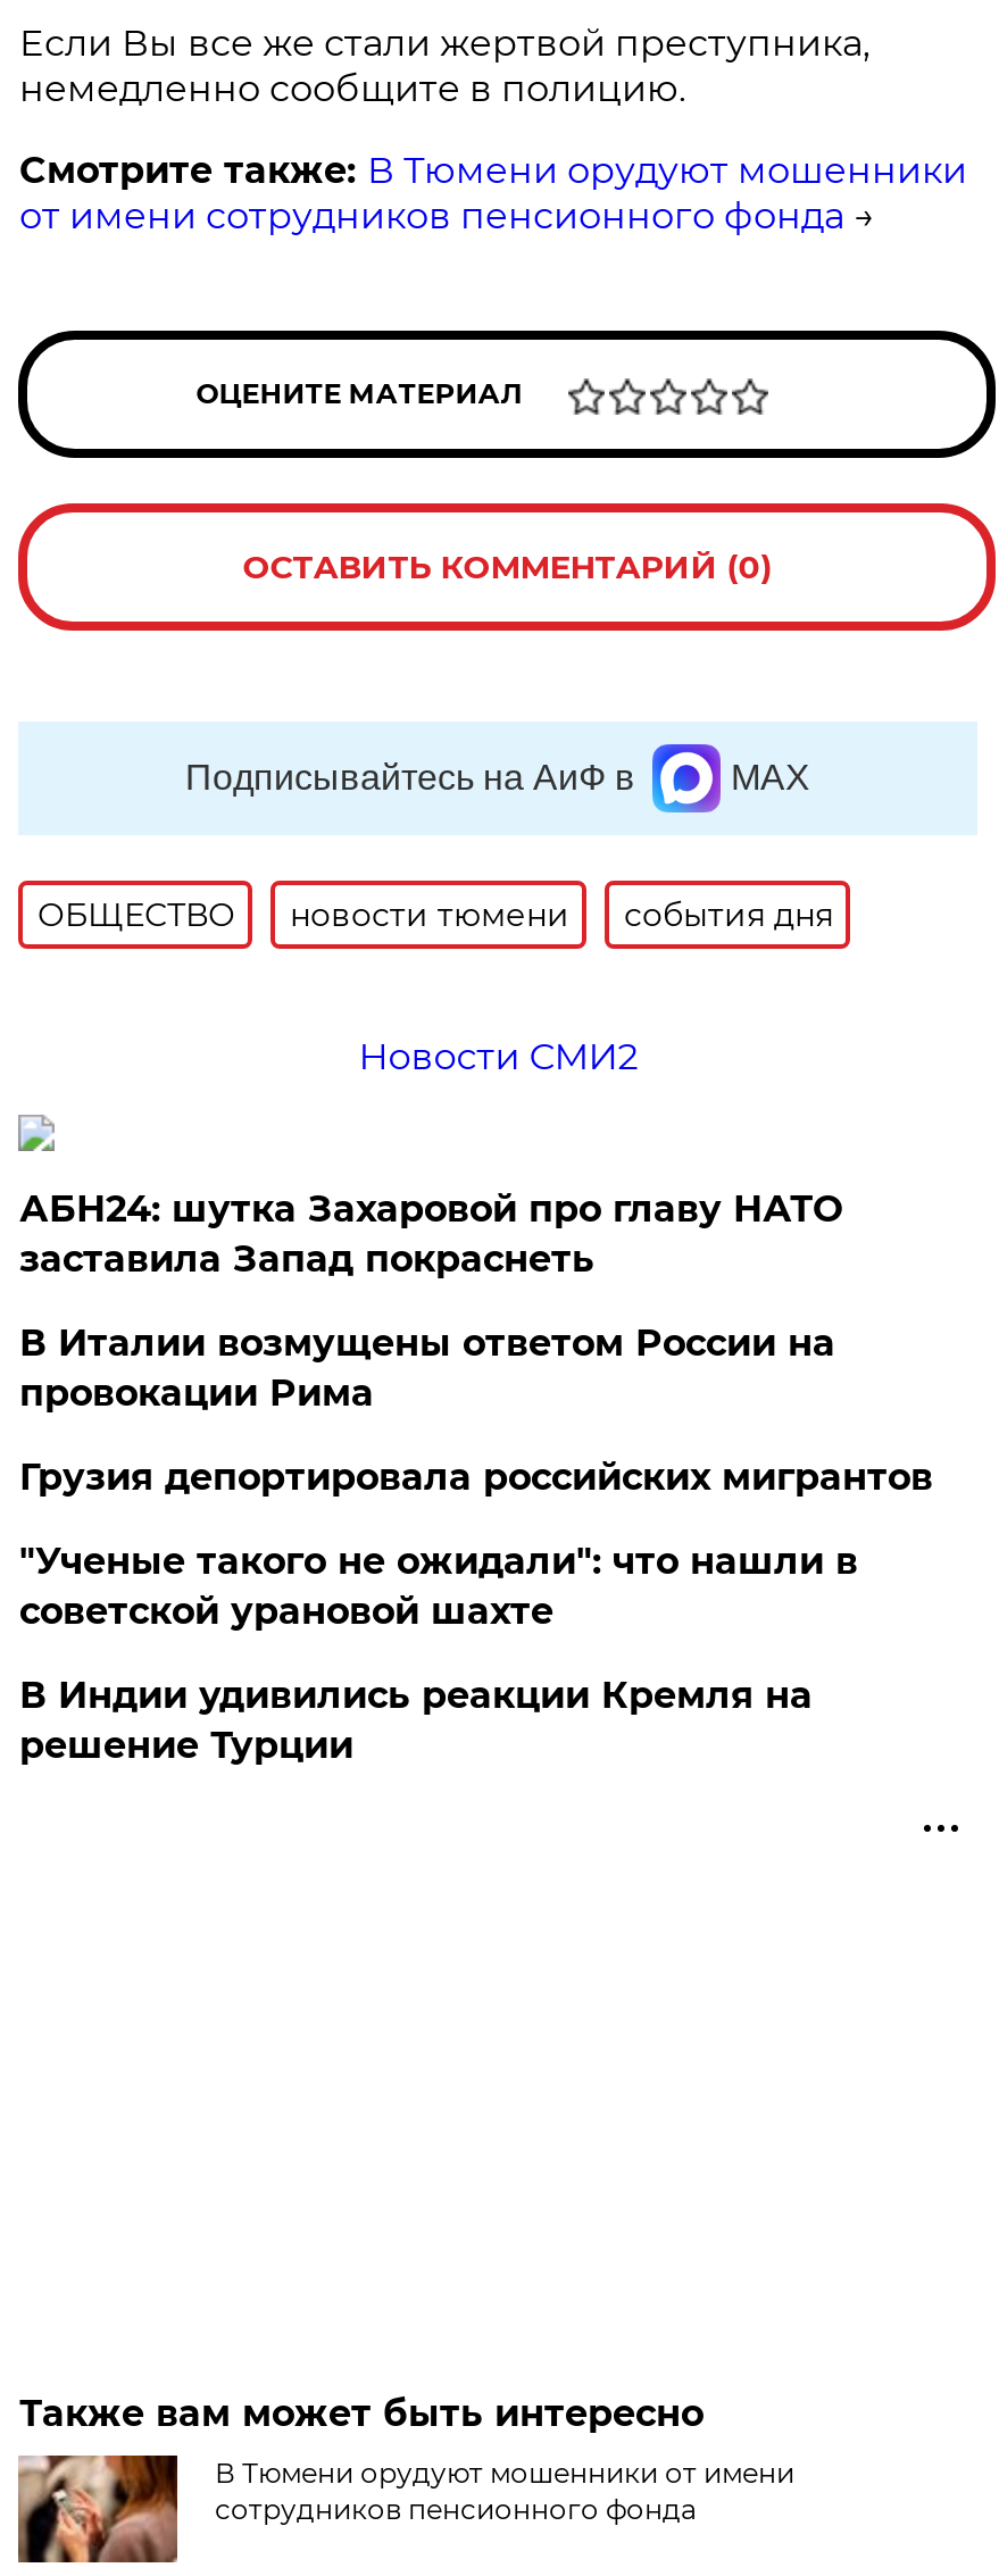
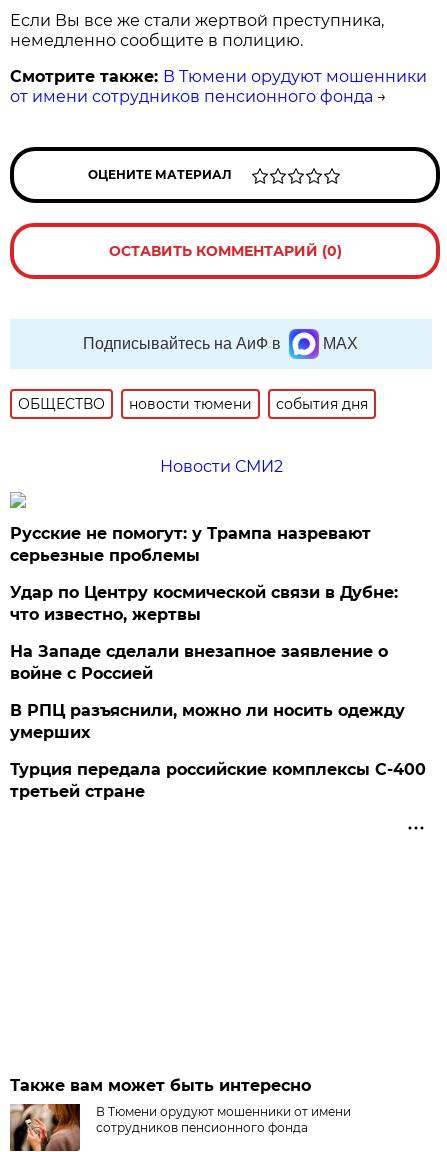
- АБН24: шутка Захаровой про главу НАТО
- заставила Запад покраснеть
+ Русские не помогут: у Трампа назревают
+ серьезные проблемы

- В Италии возмущены ответом России на
- провокации Рима
+ Удар по Центру космической связи в Дубне:
+ что известно, жертвы

- Грузия депортировала российских мигрантов
+ На Западе сделали внезапное заявление о
+ войне с Россией

- "Ученые такого не ожидали": что нашли в
- советской урановой шахте
+ В РПЦ разъяснили, можно ли носить одежду
+ умерших

- В Индии удивились реакции Кремля на
- решение Турции
+ Турция передала российские комплексы С-400
+ третьей стране
